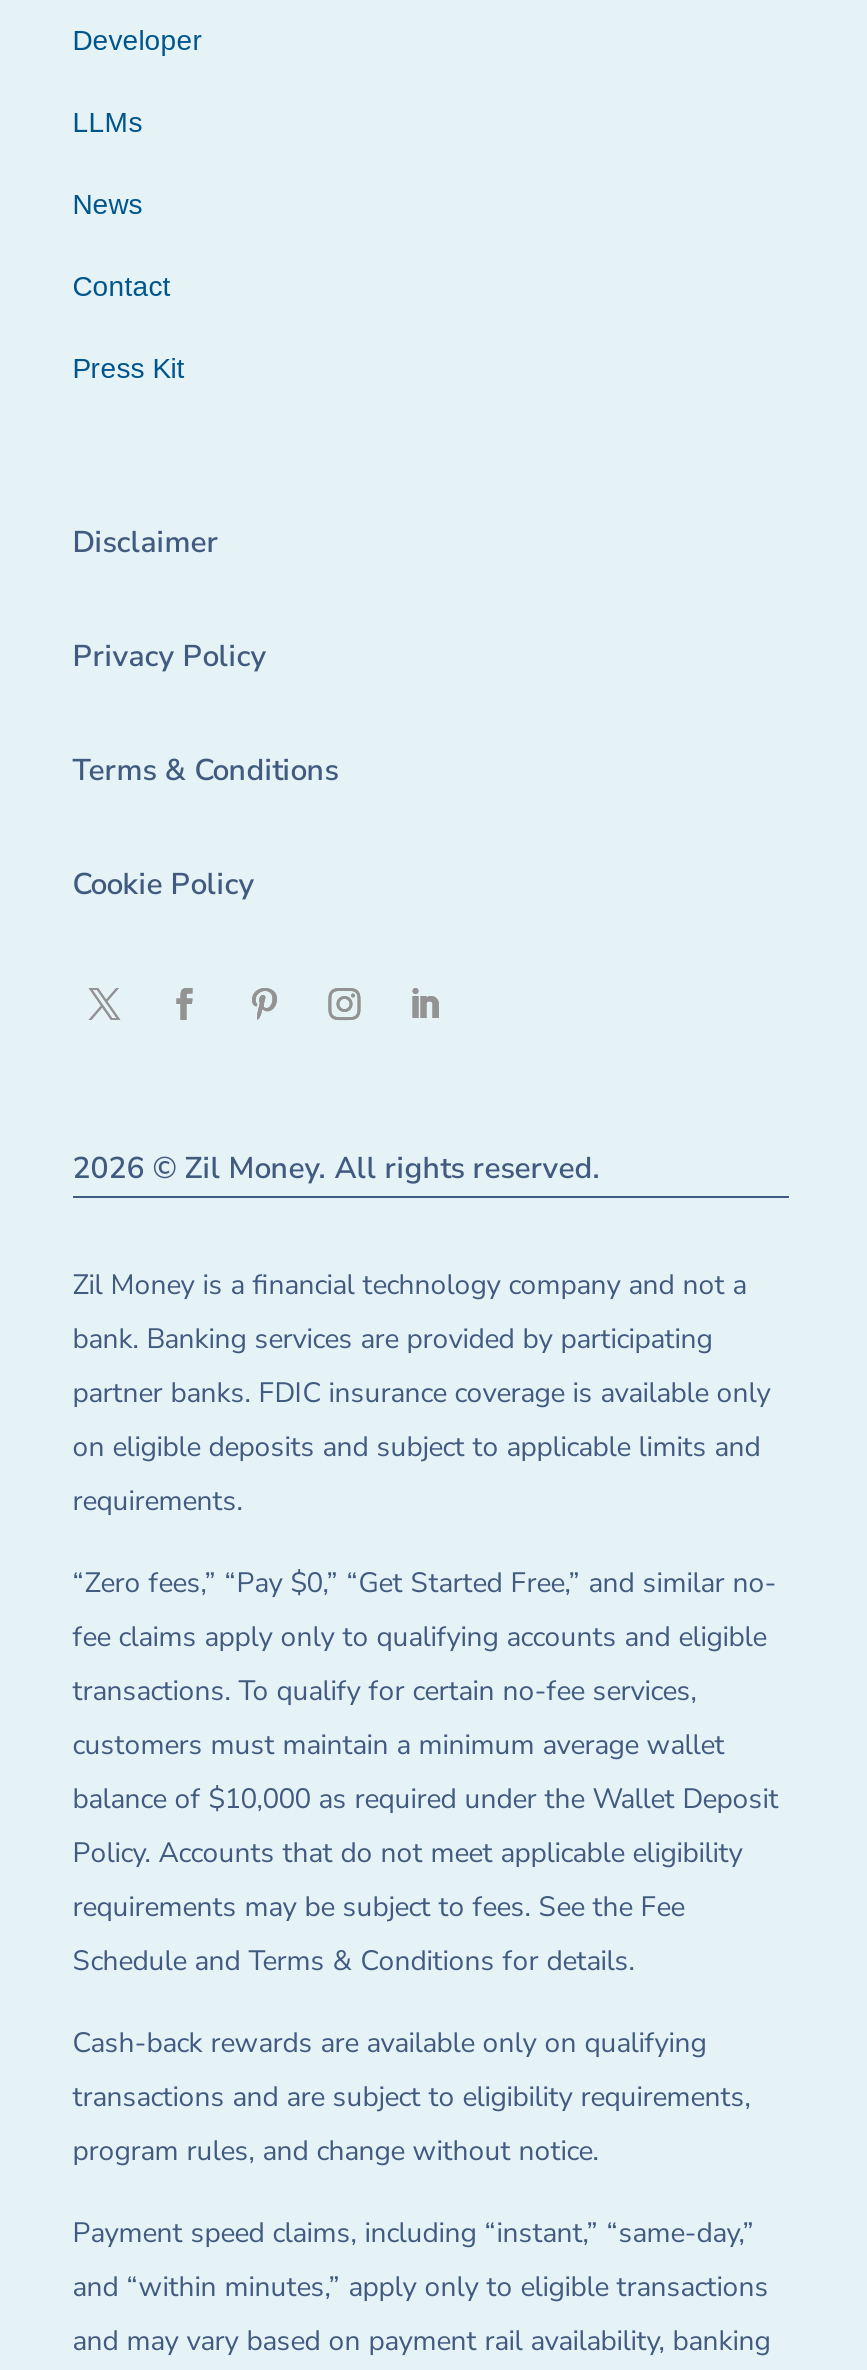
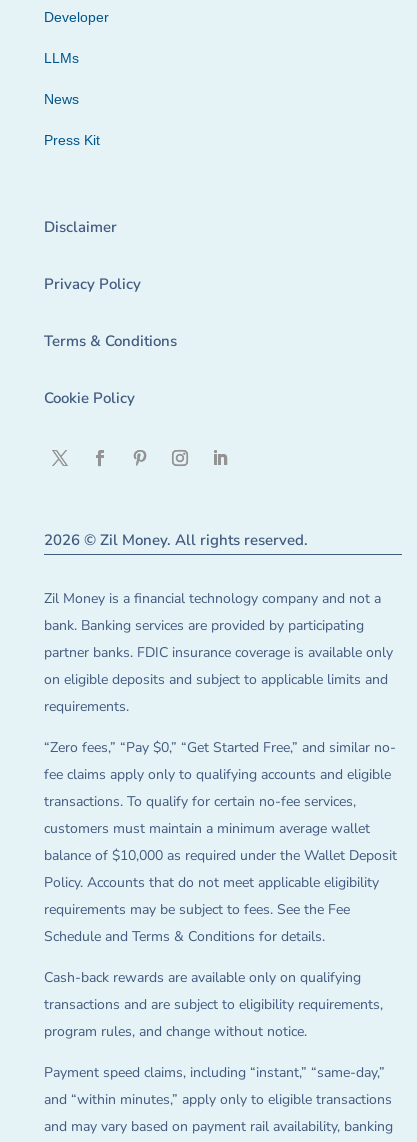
- Contact
